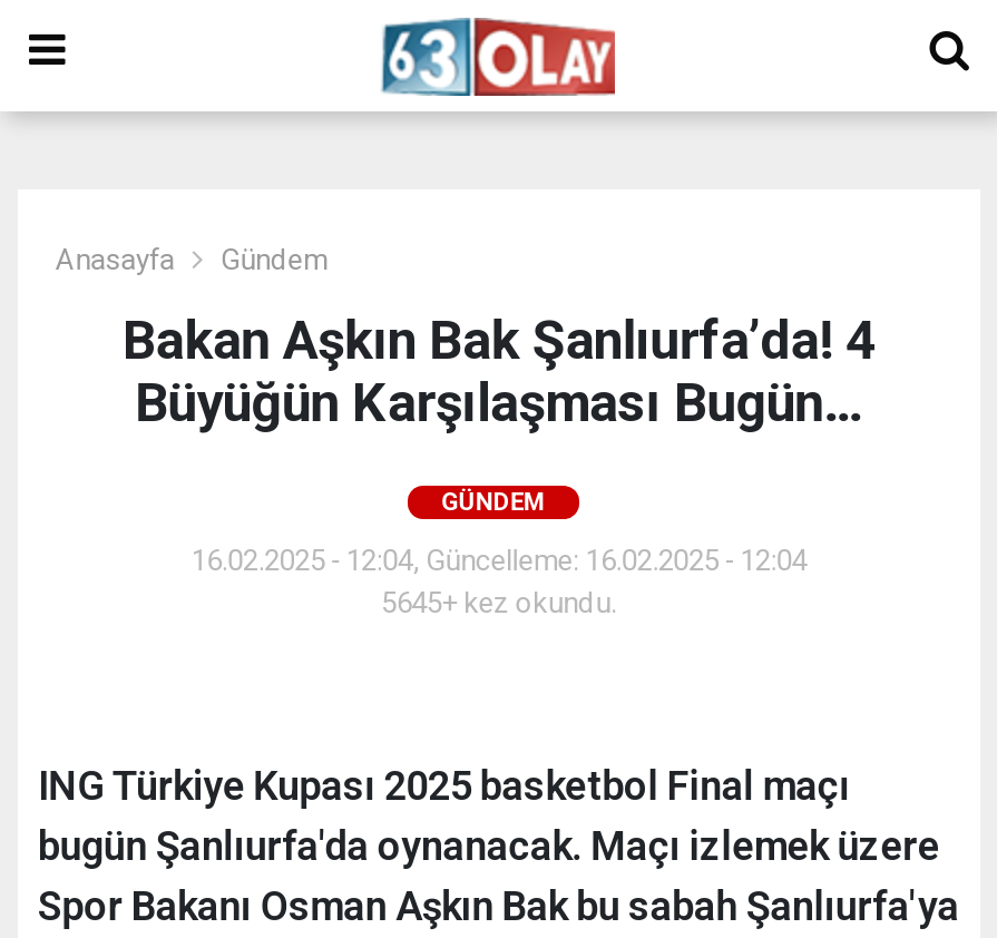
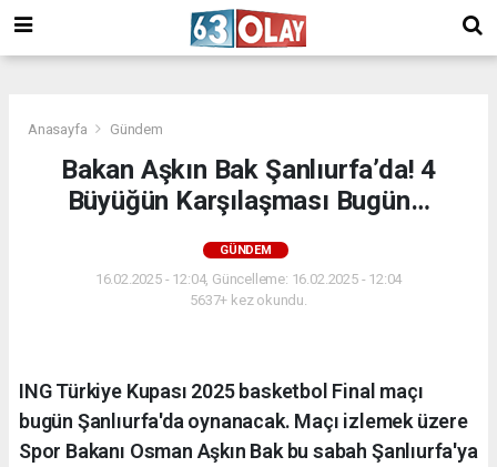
- 5645+ kez okundu.
+ 5637+ kez okundu.
